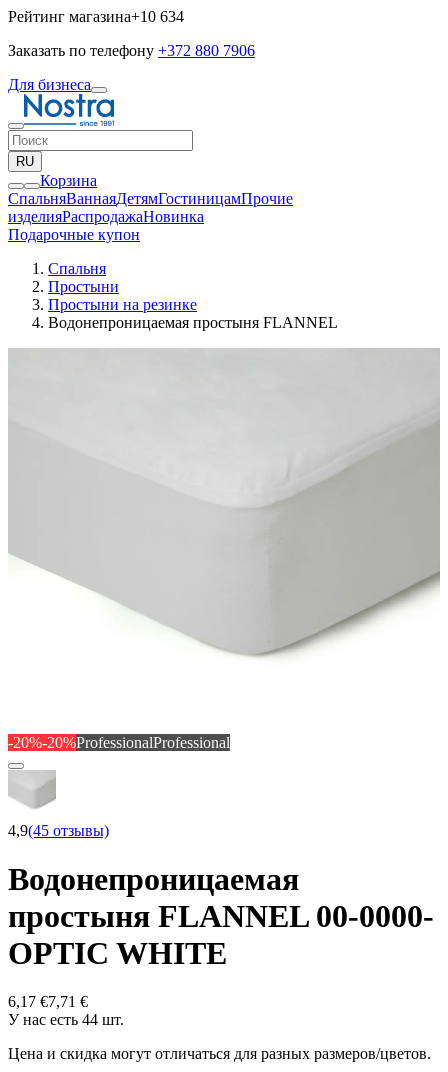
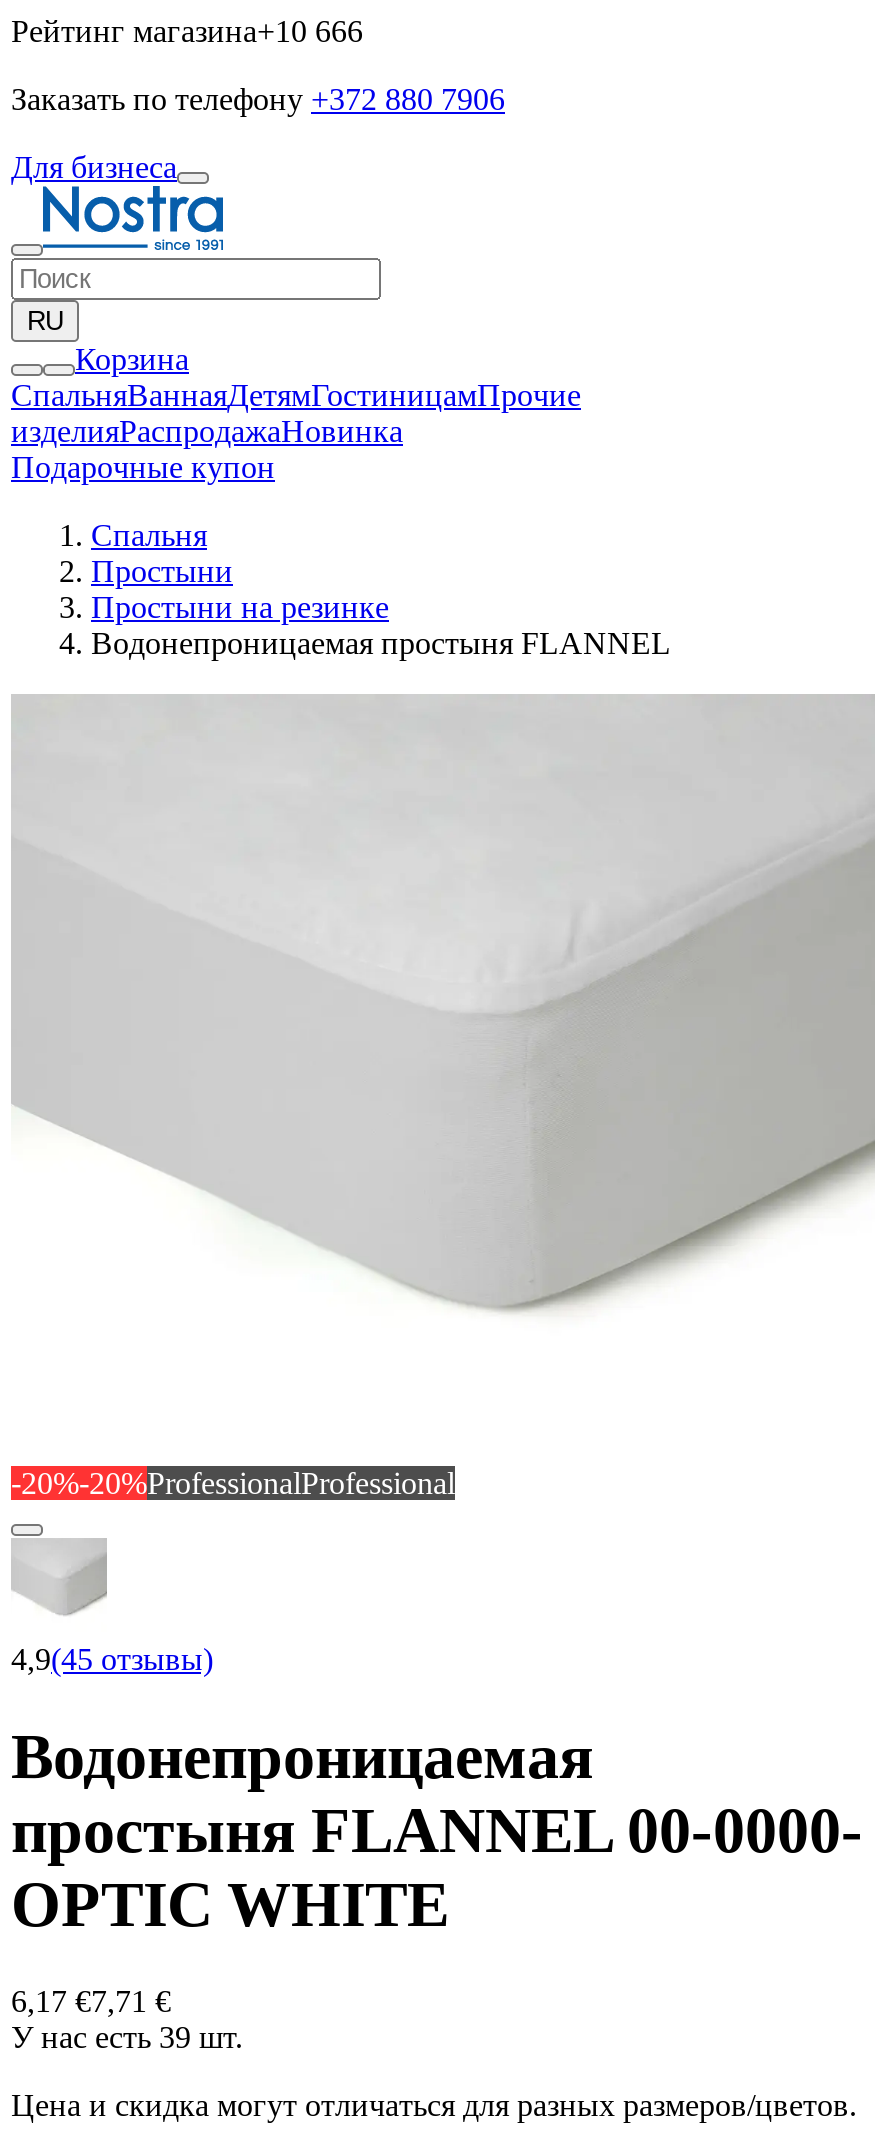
- Рейтинг магазина+10 634
+ Рейтинг магазина+10 666

- У нас есть 44 шт.
+ У нас есть 39 шт.
